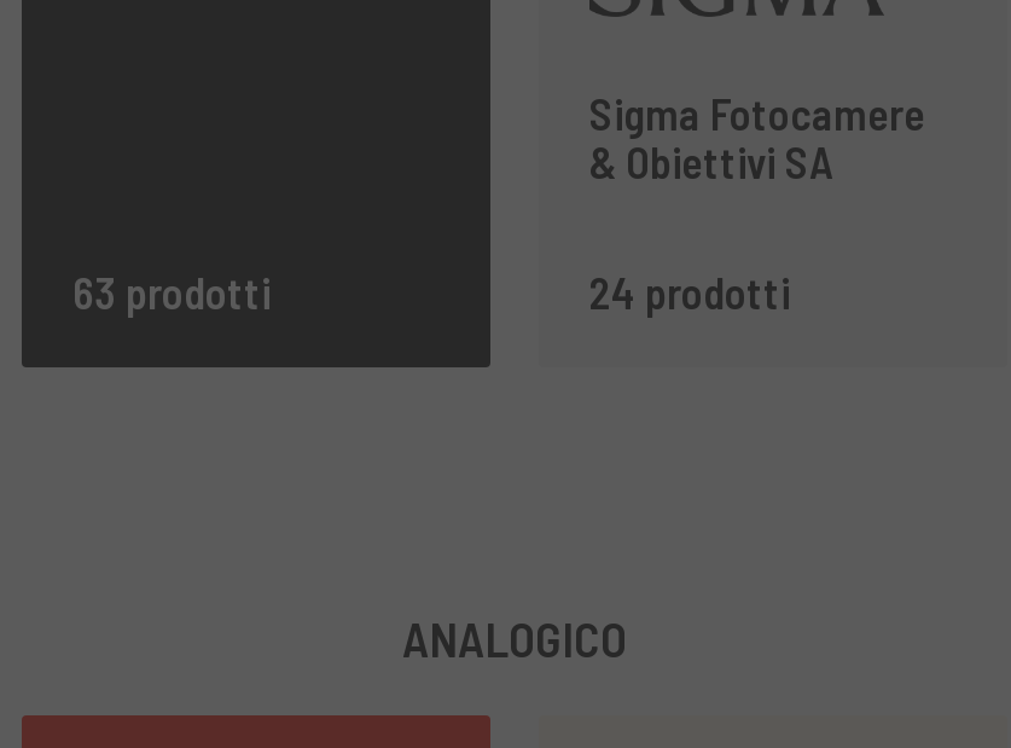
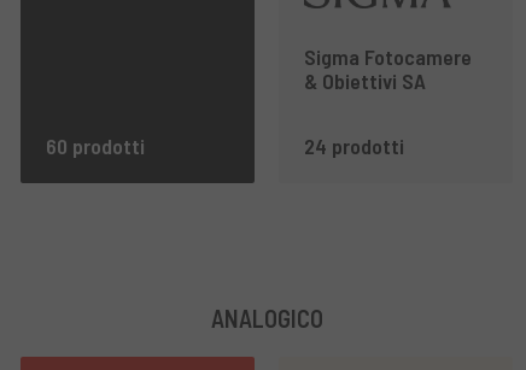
- 63 prodotti
+ 60 prodotti
